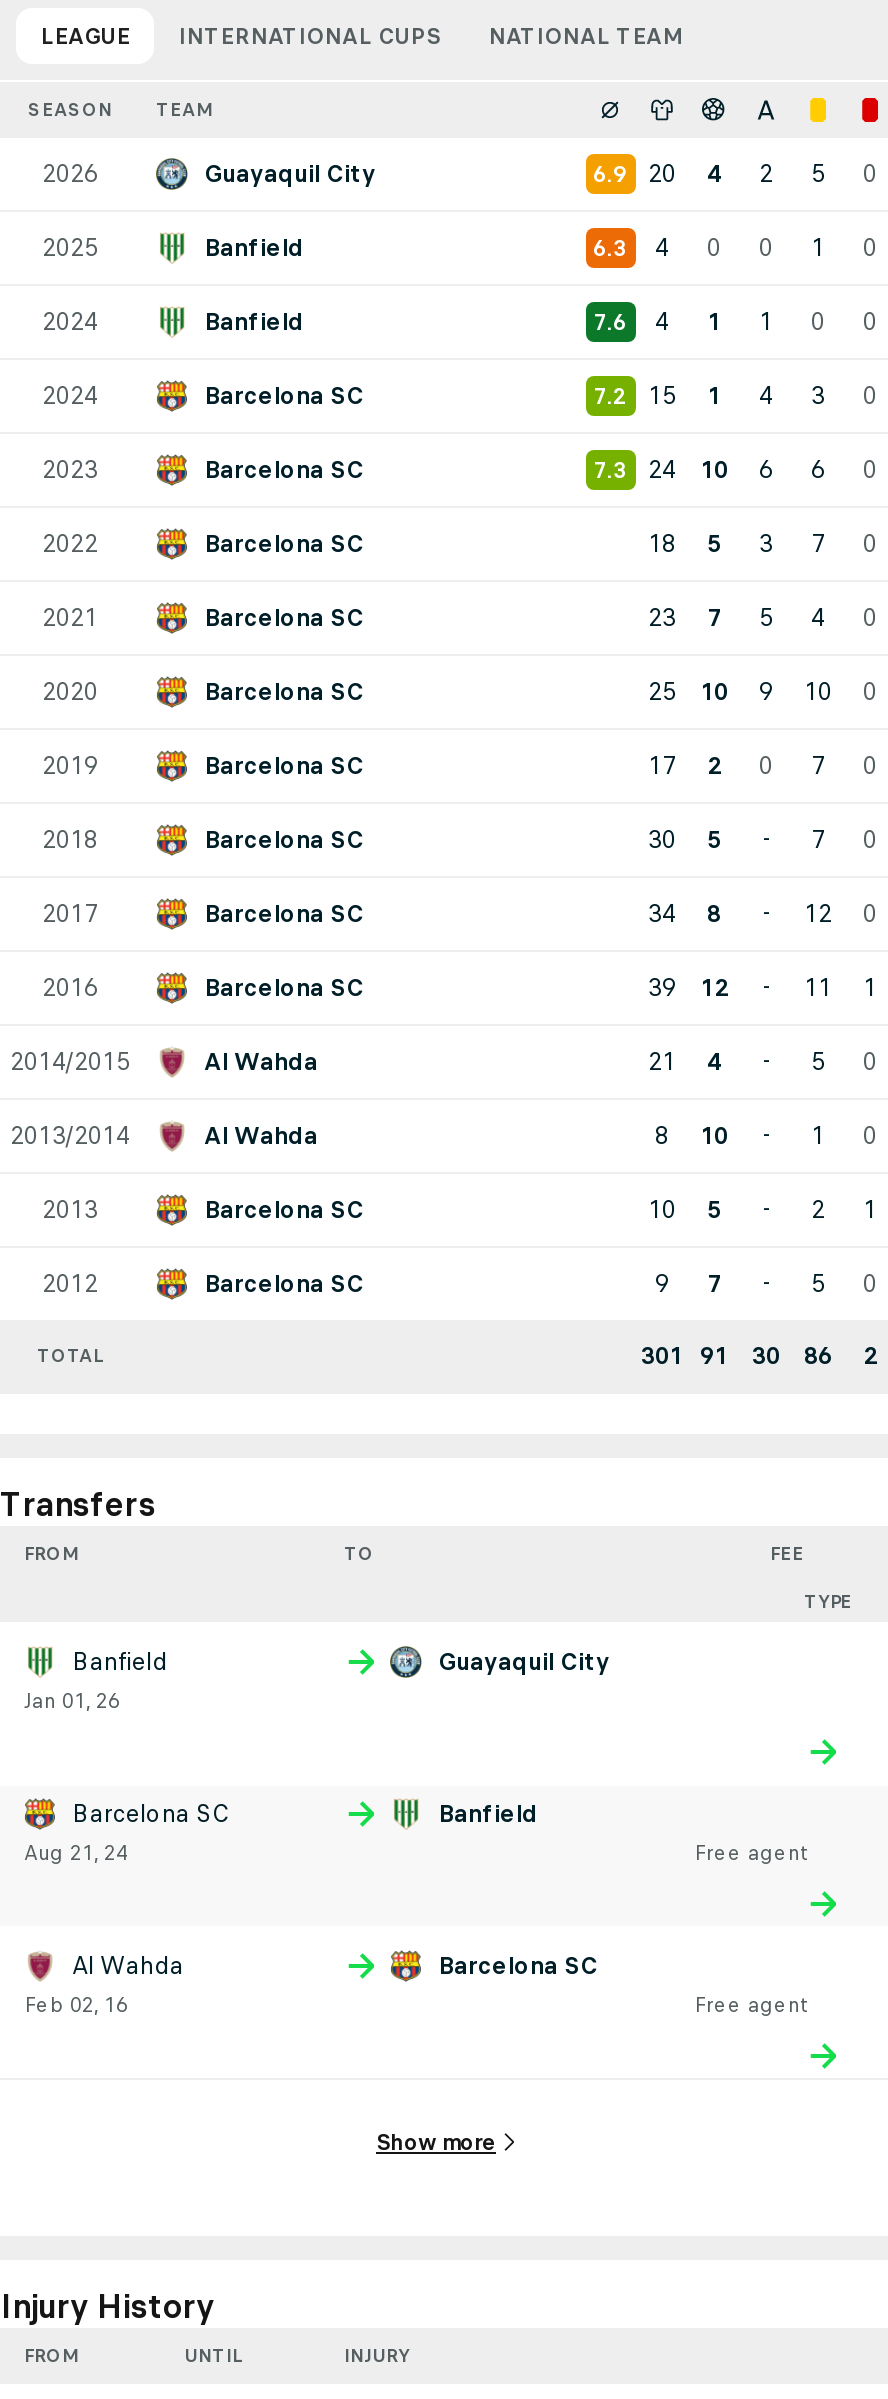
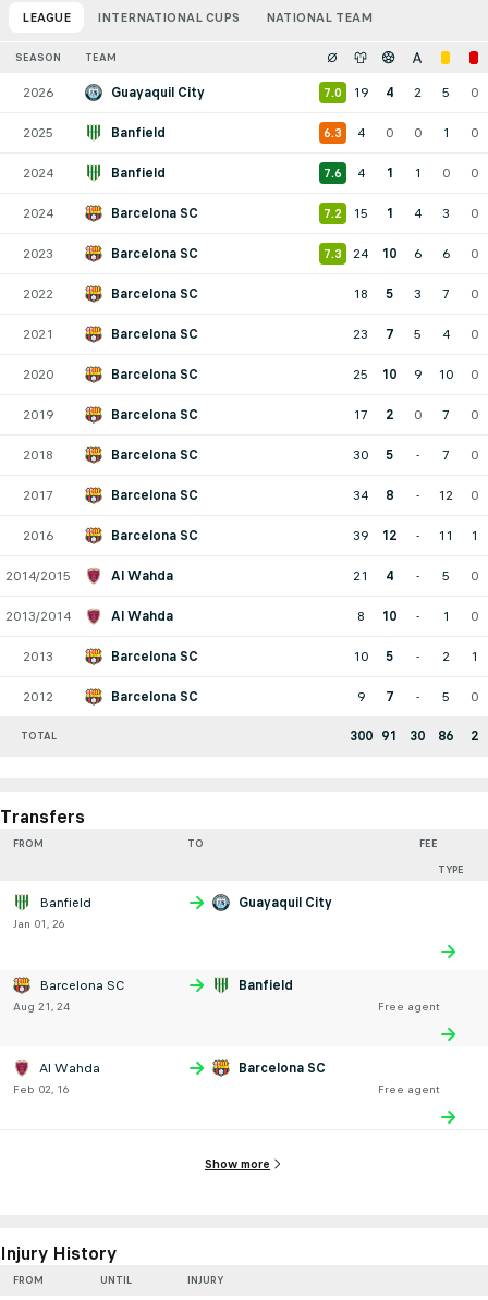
- 6.9
+ 7.0

- 20
+ 19

- 301 91 30 86 2
+ 300 91 30 86 2
